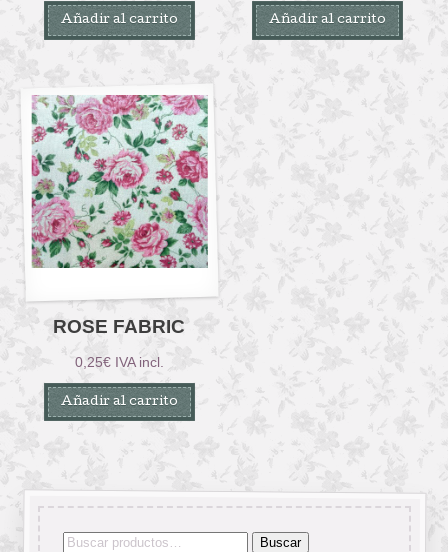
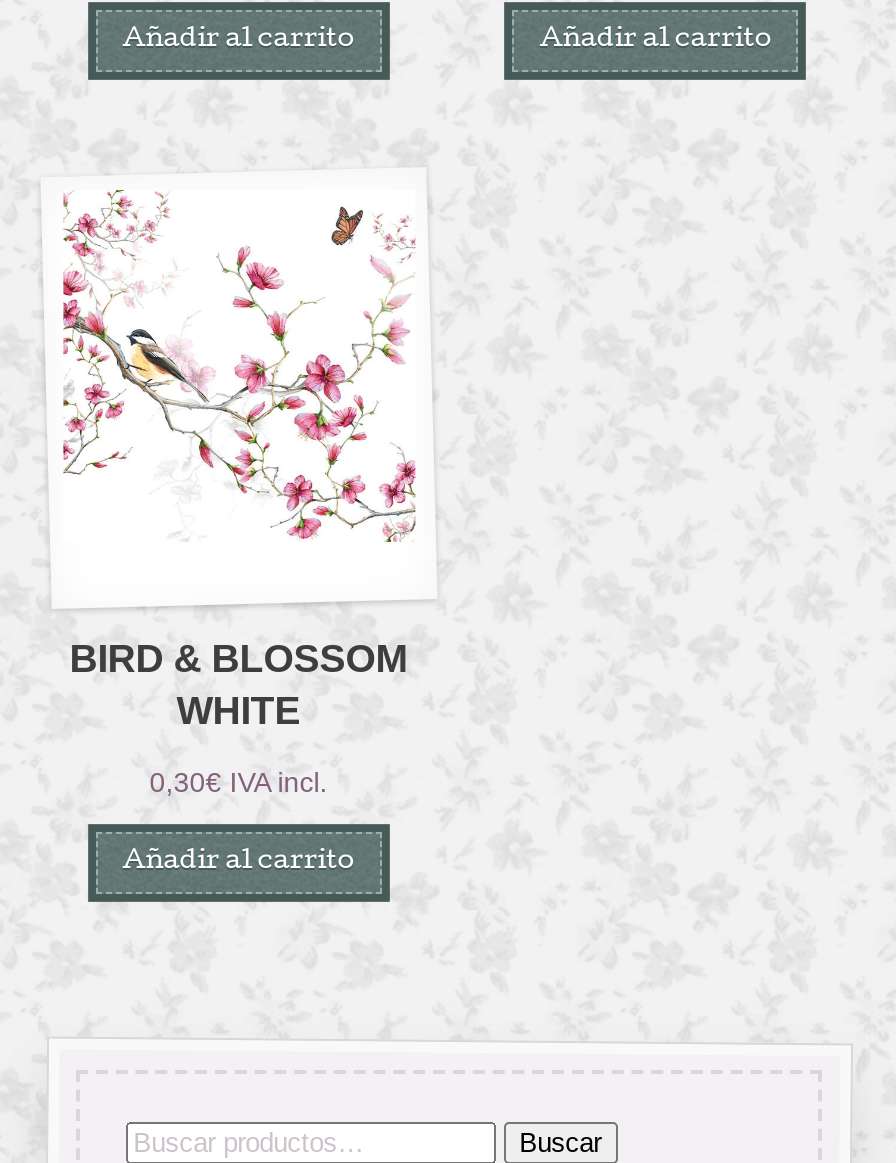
- [image]
+ [image]

- ROSE FABRIC
+ BIRD & BLOSSOM
+ WHITE

- 0,25€ IVA incl.
+ 0,30€ IVA incl.
